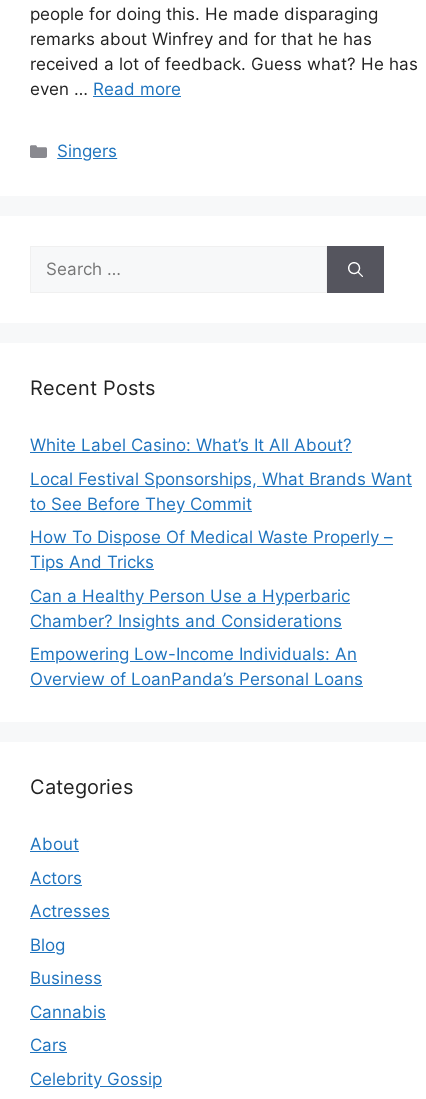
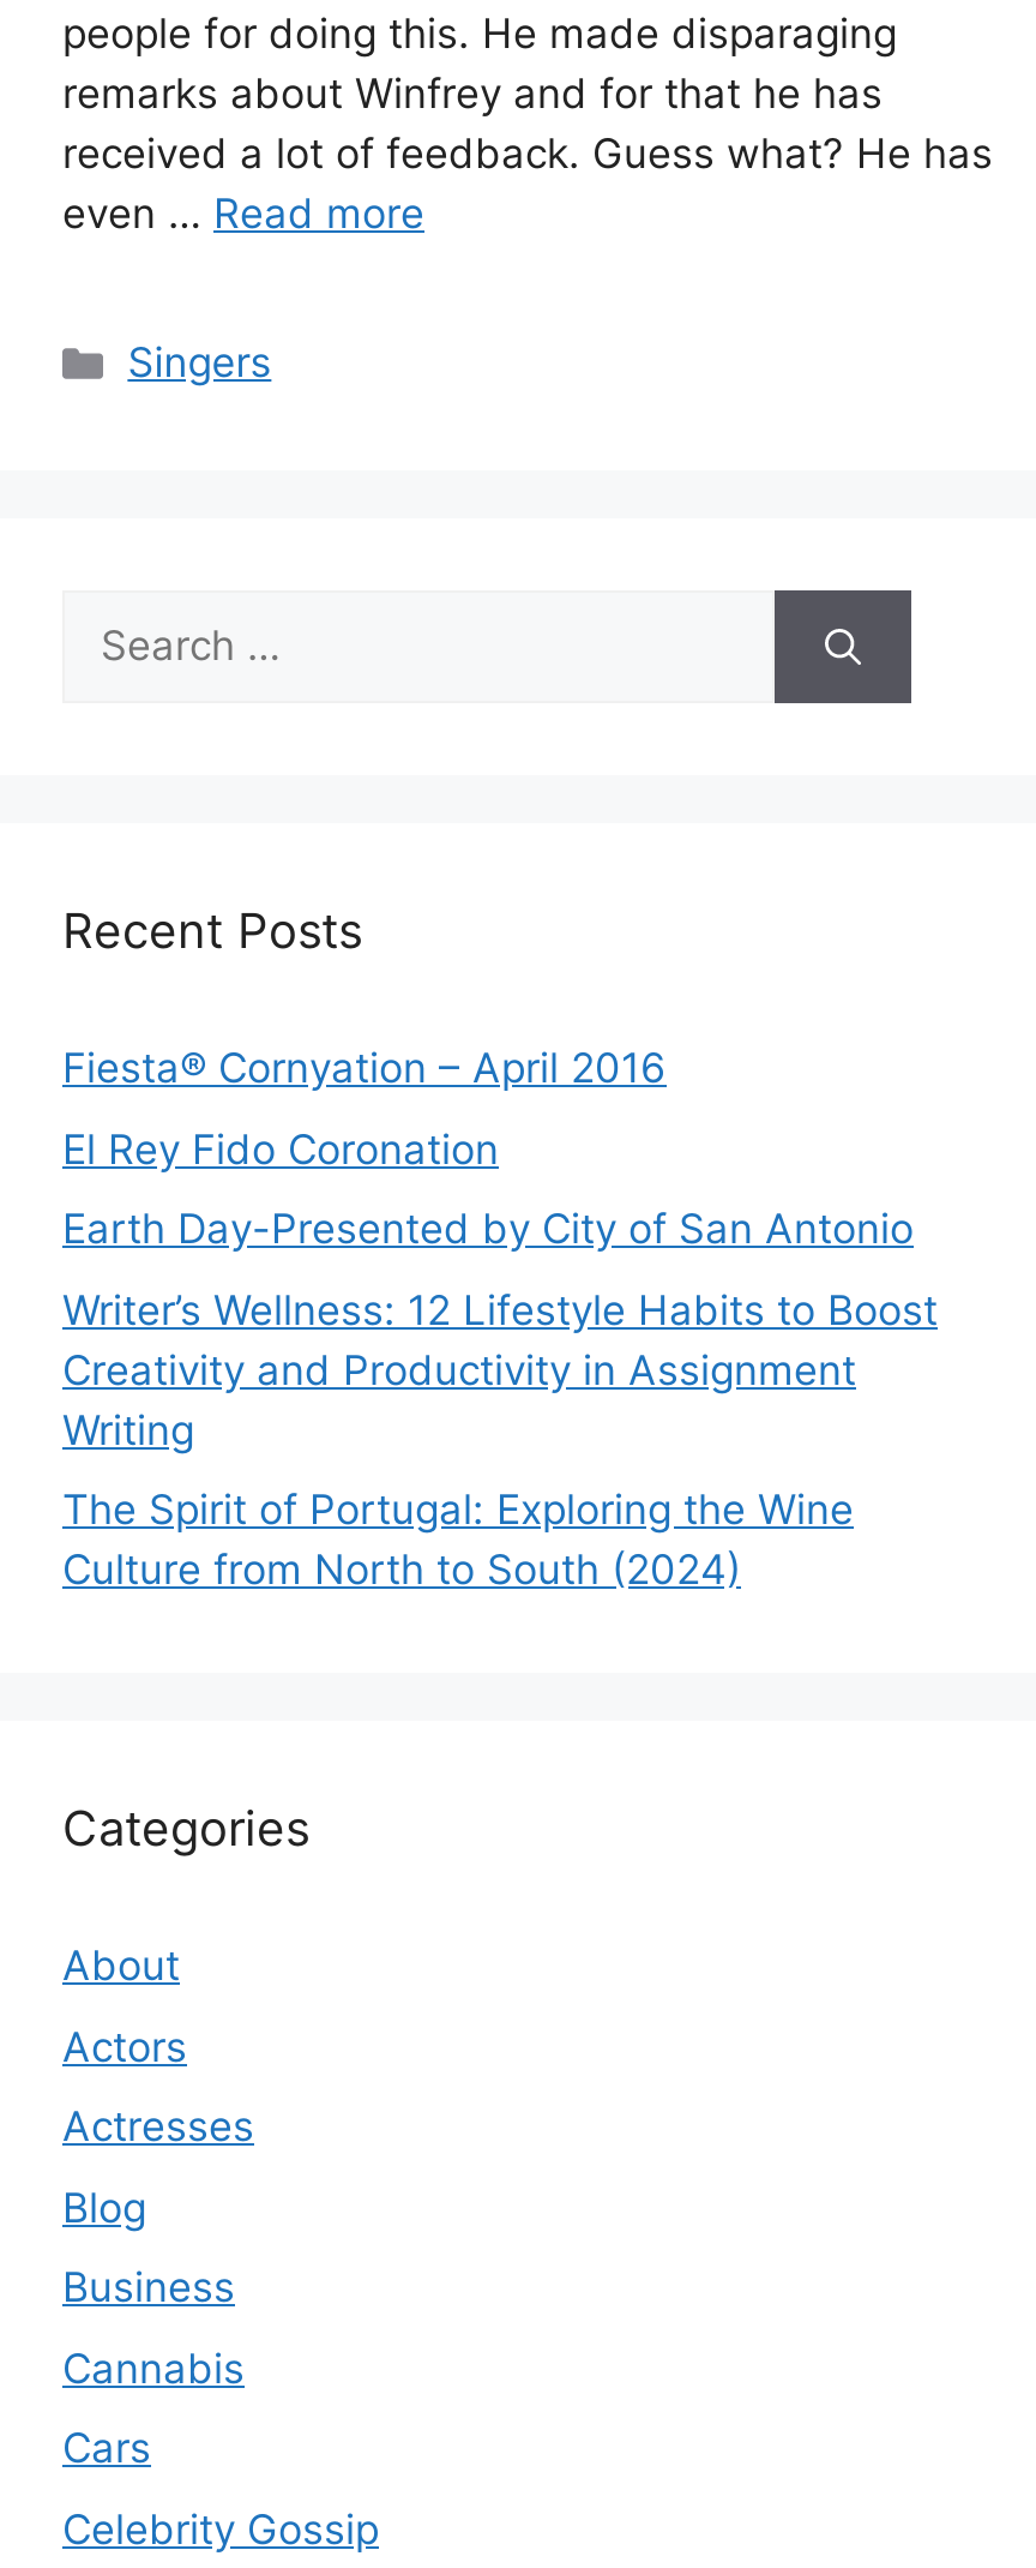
- White Label Casino: What’s It All About?
+ Fiesta® Cornyation – April 2016

- Local Festival Sponsorships, What Brands Want
- to See Before They Commit
+ El Rey Fido Coronation

- How To Dispose Of Medical Waste Properly –
- Tips And Tricks
+ Earth Day-Presented by City of San Antonio

- Can a Healthy Person Use a Hyperbaric
- Chamber? Insights and Considerations
+ Writer’s Wellness: 12 Lifestyle Habits to Boost
+ Creativity and Productivity in Assignment
+ Writing

- Empowering Low-Income Individuals: An
- Overview of LoanPanda’s Personal Loans
+ The Spirit of Portugal: Exploring the Wine
+ Culture from North to South (2024)
